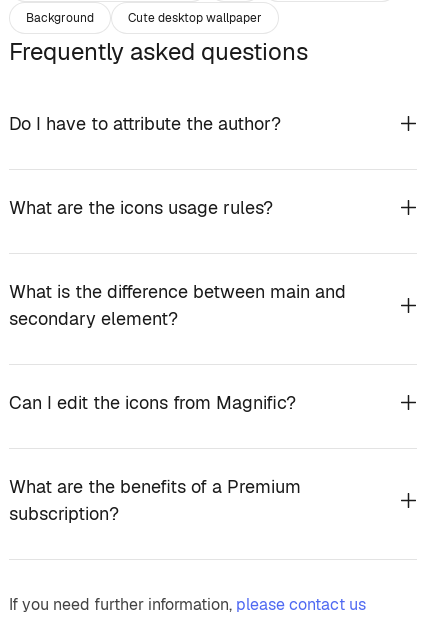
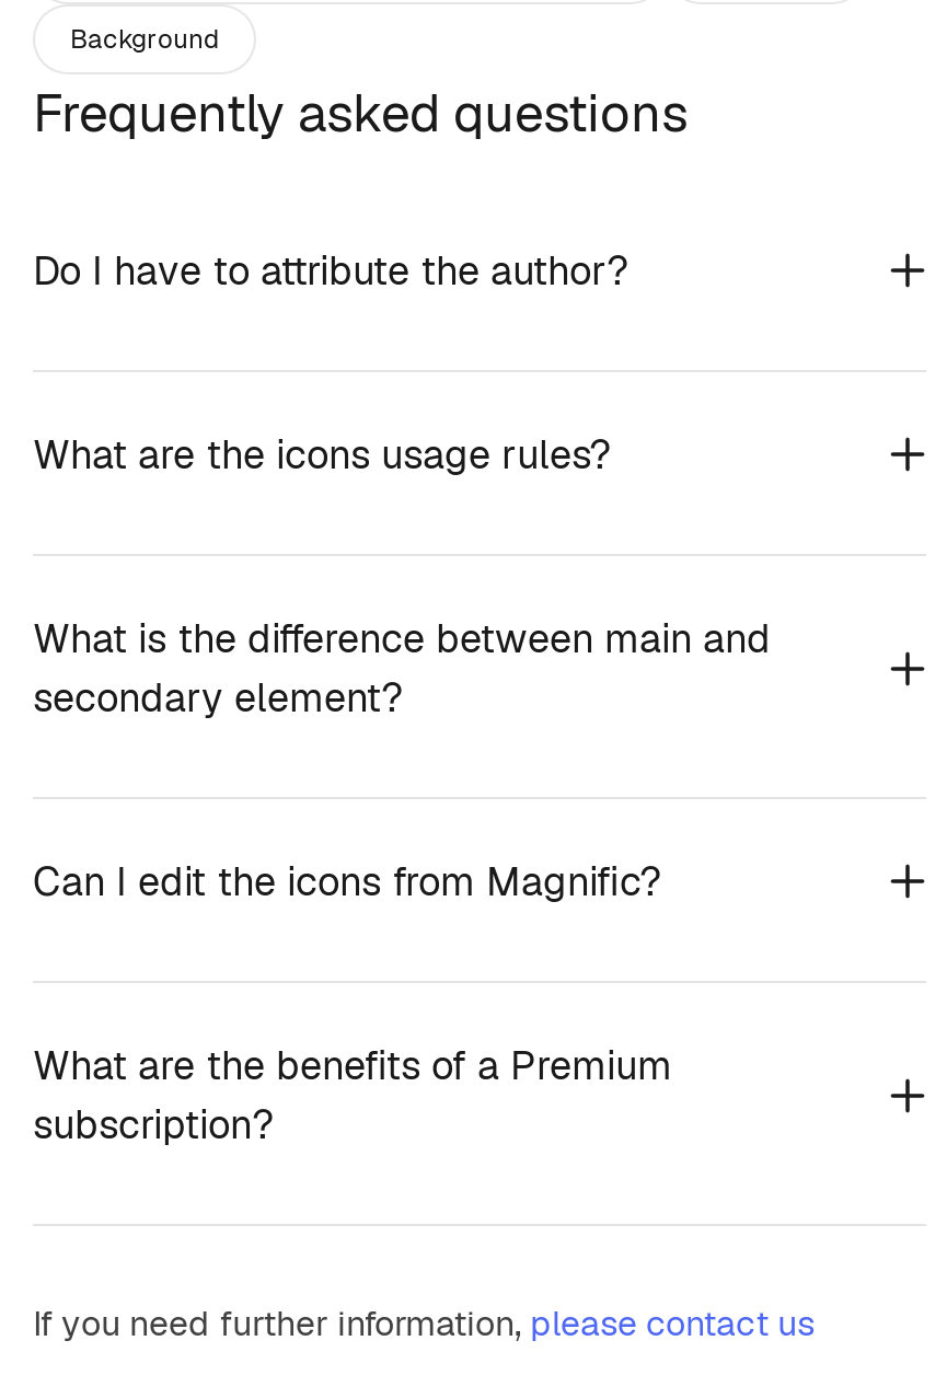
- Cute desktop wallpaper
